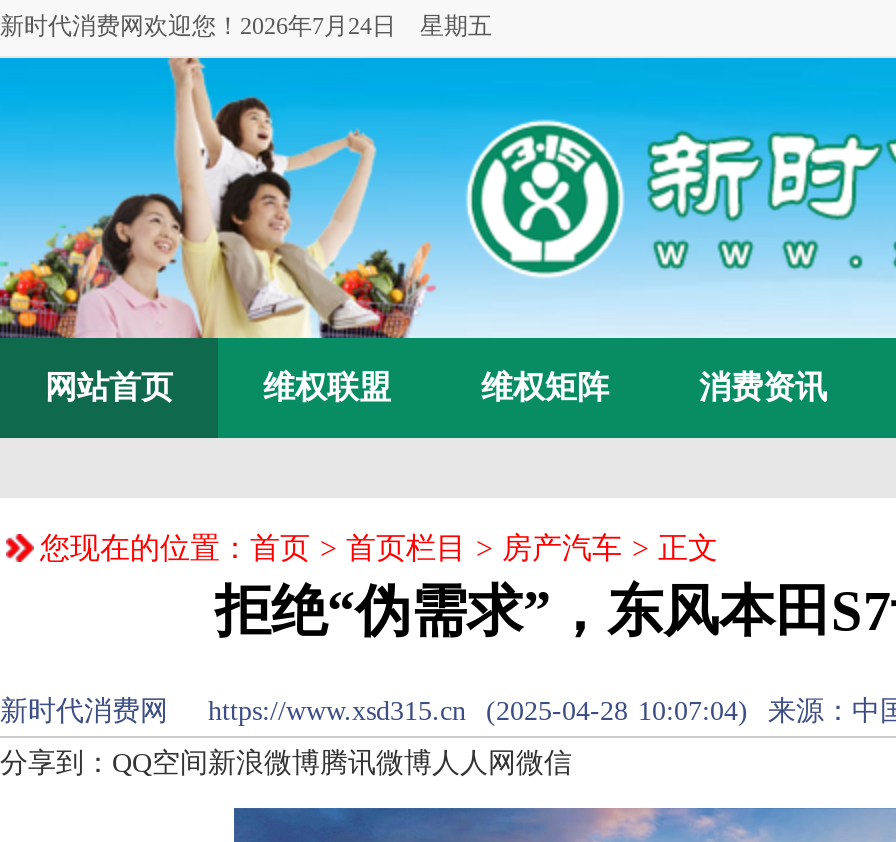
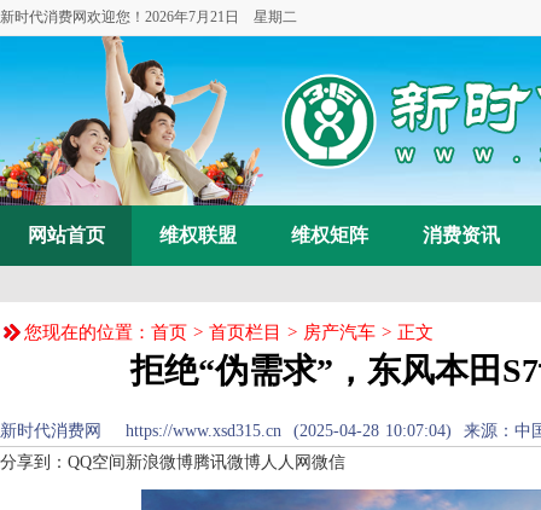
- 新时代消费网欢迎您！2026年7月24日 星期五
+ 新时代消费网欢迎您！2026年7月21日 星期二
